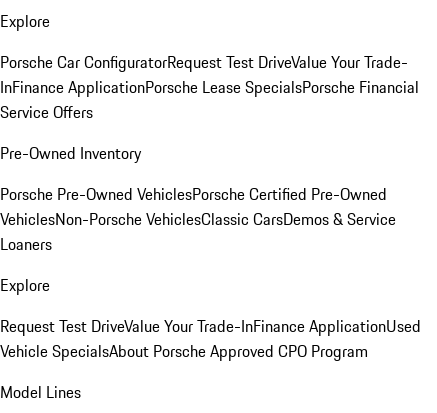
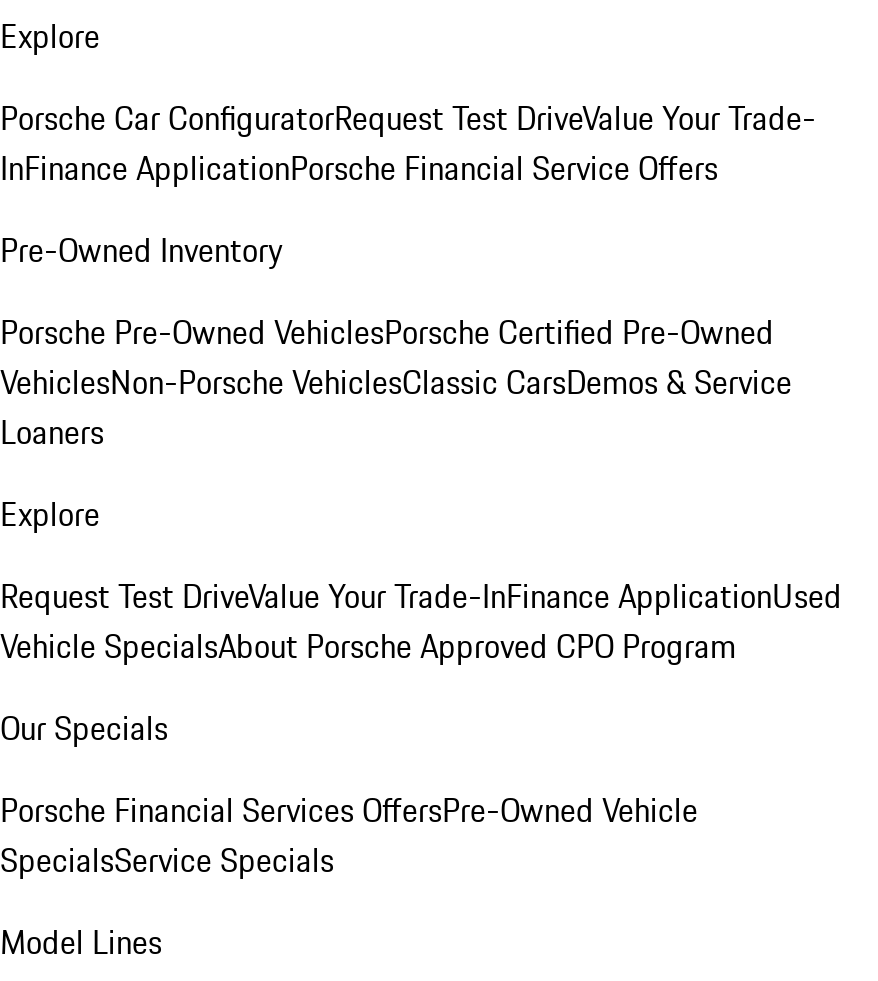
- InFinance ApplicationPorsche Lease SpecialsPorsche Financial
- Service Offers
+ InFinance ApplicationPorsche Financial Service Offers

moved up: Pre-Owned Inventory | Porsche Pre-Owned VehiclesPorsche Certified Pre-Owned | VehiclesNon-Porsche VehiclesClassic CarsDemos & Service | Loaners | Explore | Request Test DriveValue Your Trade-InFinance ApplicationUsed | Vehicle SpecialsAbout Porsche Approved CPO Program

+ Our Specials
+ Porsche Financial Services OffersPre-Owned Vehicle
+ SpecialsService Specials
